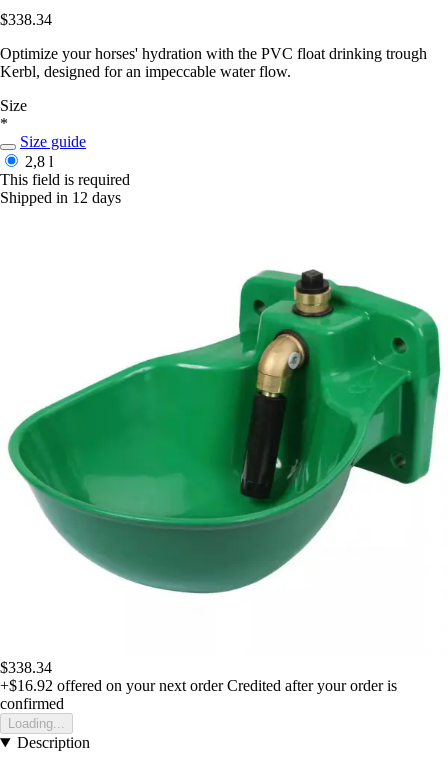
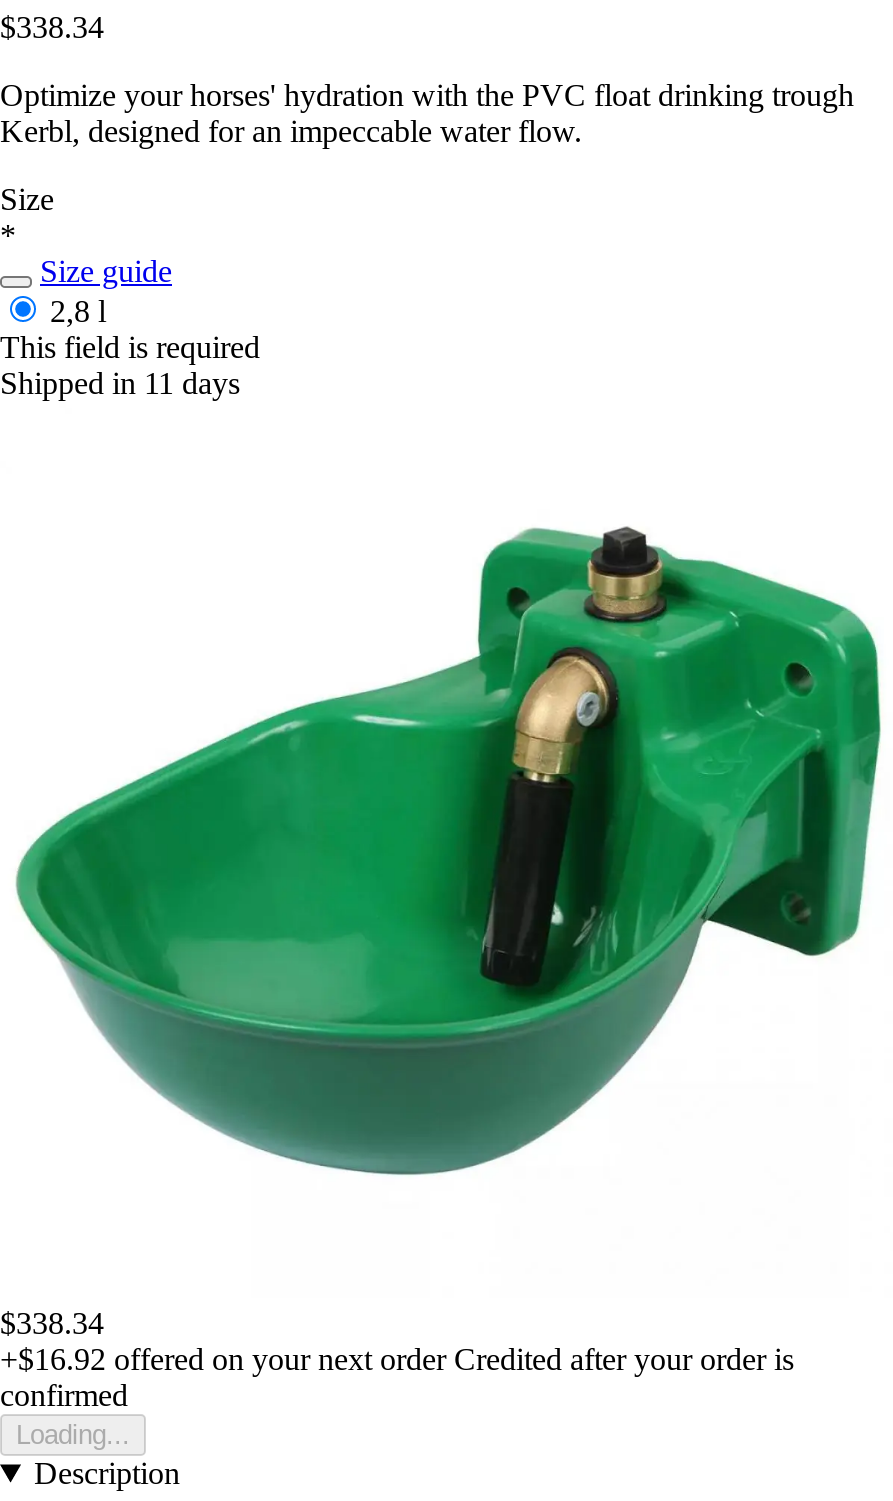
- Shipped in 12 days
+ Shipped in 11 days
